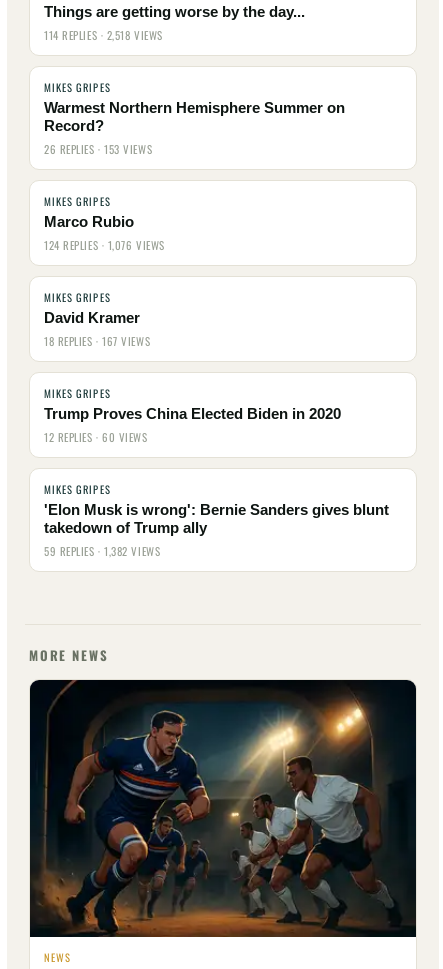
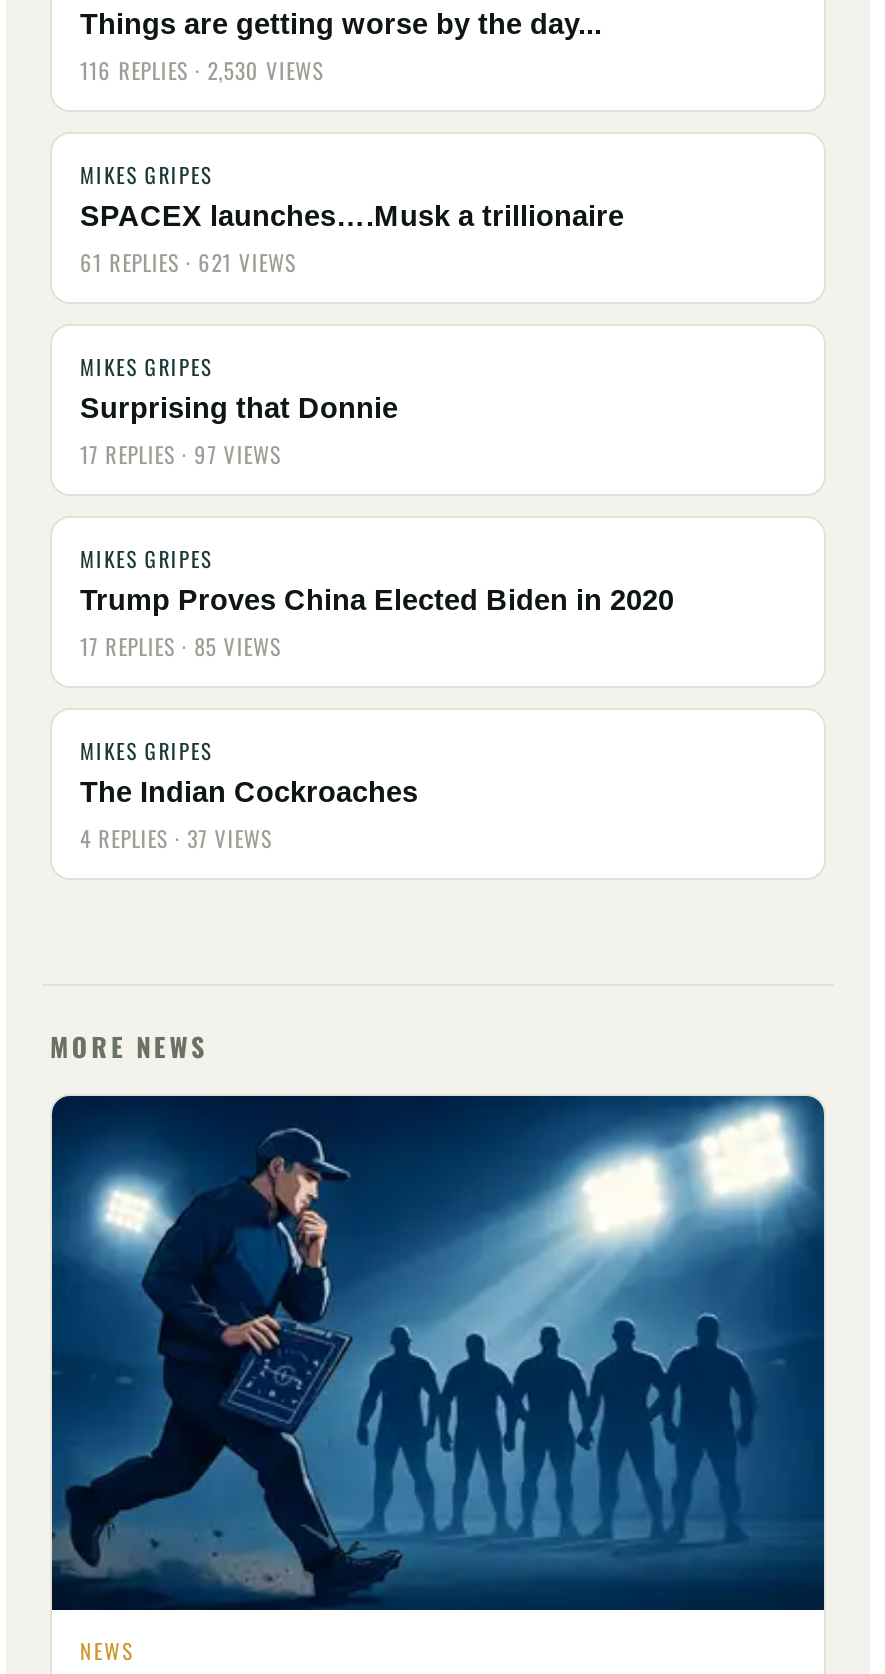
- 114 REPLIES · 2,518 VIEWS
+ 116 REPLIES · 2,530 VIEWS

- Warmest Northern Hemisphere Summer on
- Record?
- 26 REPLIES · 153 VIEWS
+ SPACEX launches….Musk a trillionaire
+ 61 REPLIES · 621 VIEWS

- Marco Rubio
- 124 REPLIES · 1,076 VIEWS
- MIKES GRIPES
- David Kramer
- 18 REPLIES · 167 VIEWS
+ Surprising that Donnie
+ 17 REPLIES · 97 VIEWS

- 12 REPLIES · 60 VIEWS
+ 17 REPLIES · 85 VIEWS

- 'Elon Musk is wrong': Bernie Sanders gives blunt
- takedown of Trump ally
- 59 REPLIES · 1,382 VIEWS
+ The Indian Cockroaches
+ 4 REPLIES · 37 VIEWS

- [image]
+ [image]
